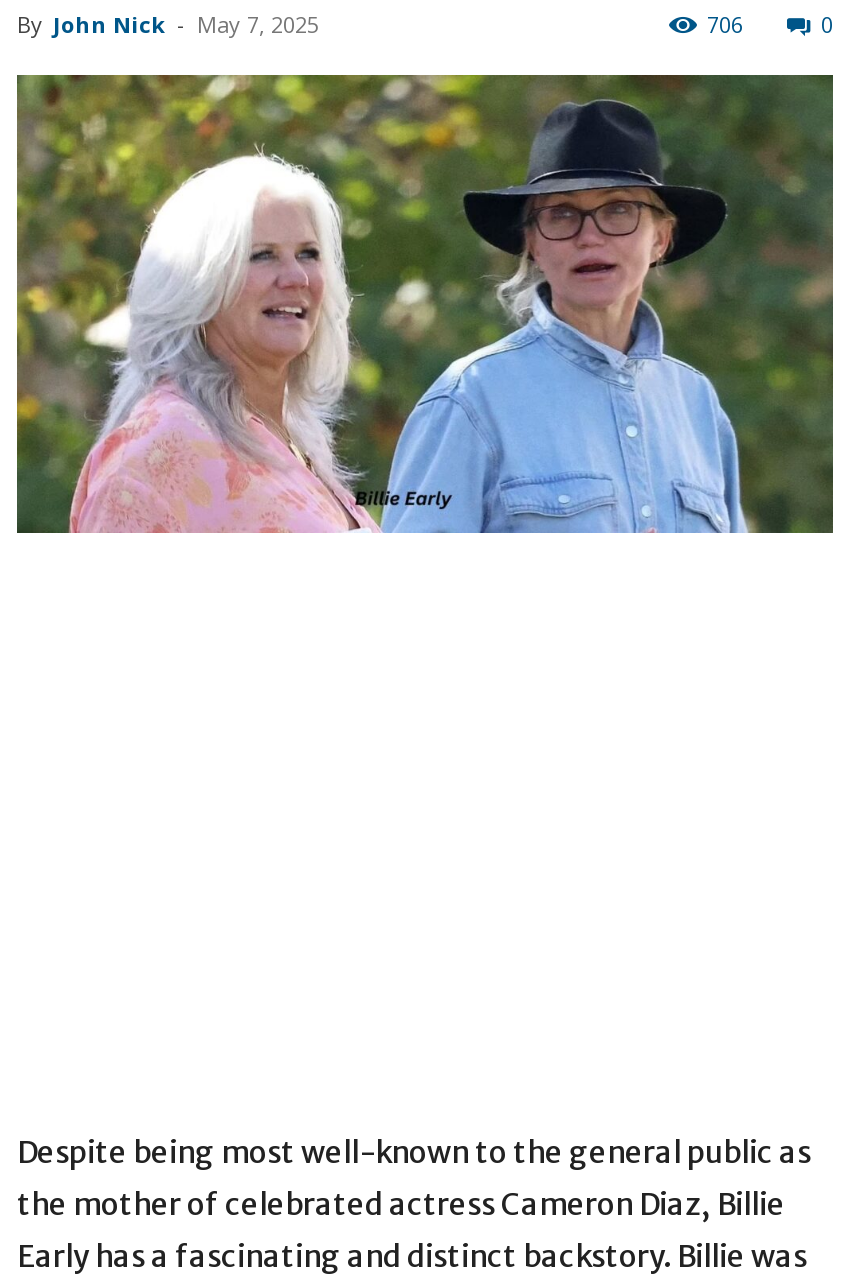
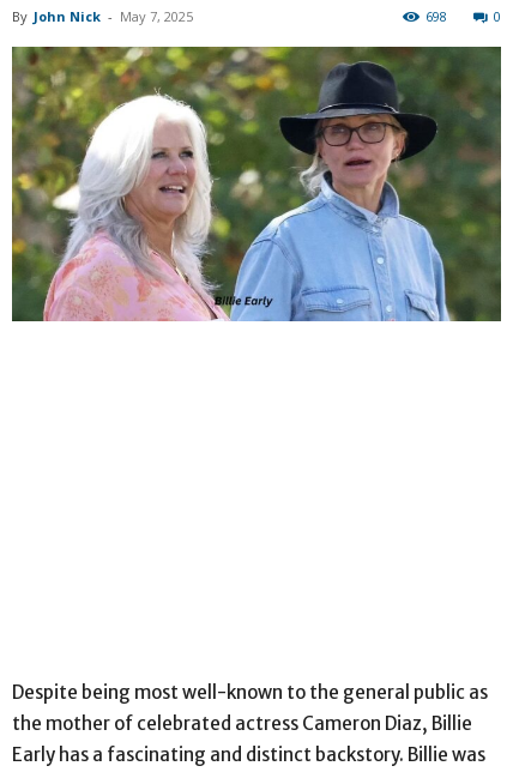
- 706
+ 698
